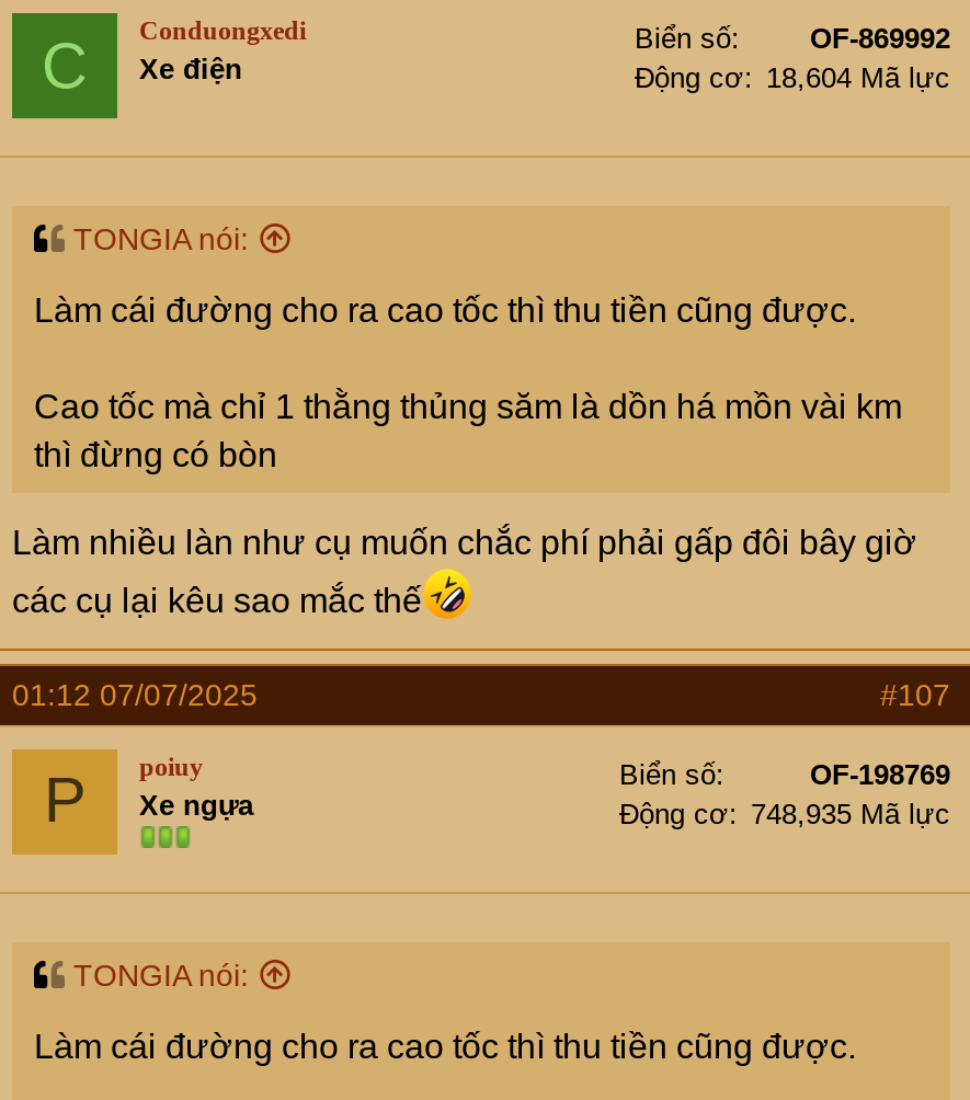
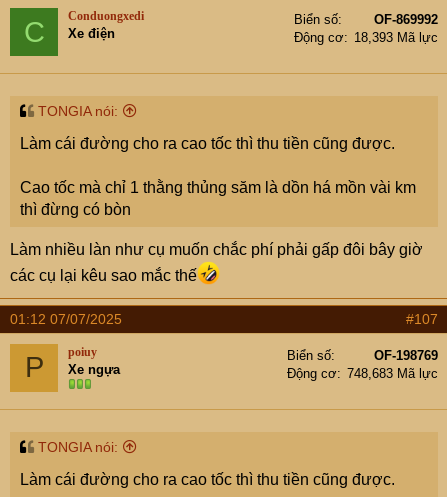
- Động cơ 18,604 Mã lực
+ Động cơ 18,393 Mã lực

- Động cơ 748,935 Mã lực
+ Động cơ 748,683 Mã lực
